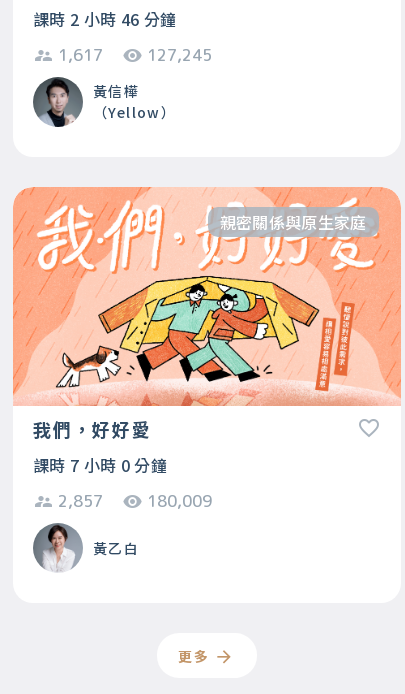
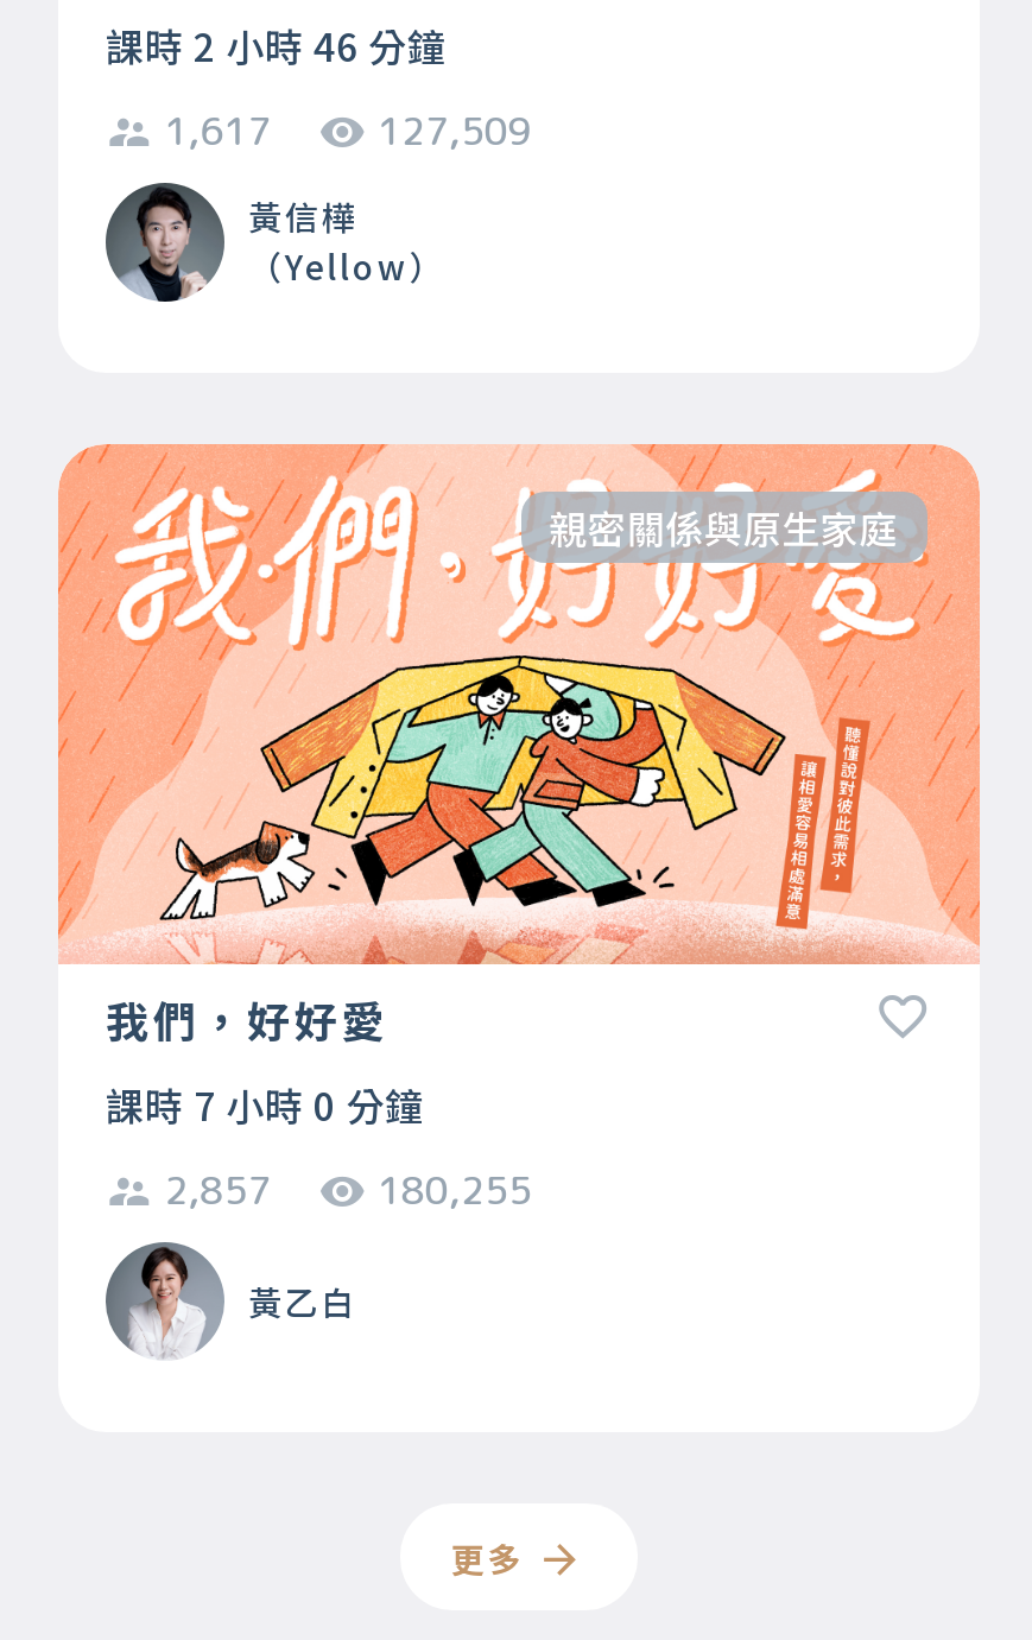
- 127,245
+ 127,509

- 180,009
+ 180,255
